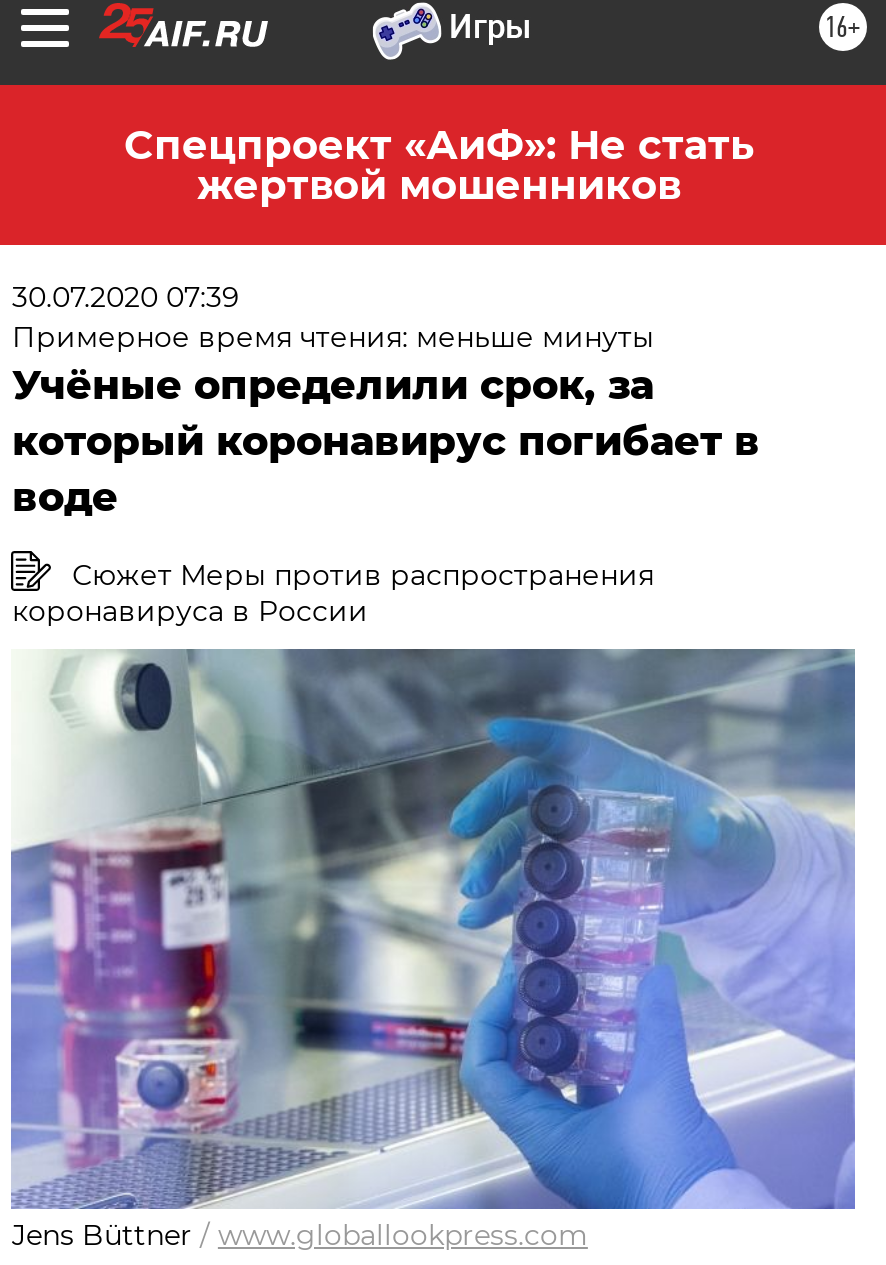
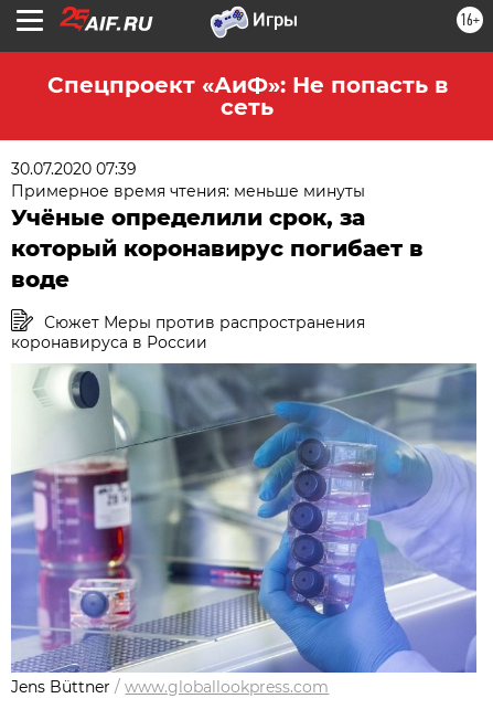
- Спецпроект «АиФ»: Не стать
- жертвой мошенников
+ Спецпроект «АиФ»: Не попасть в
+ сеть
